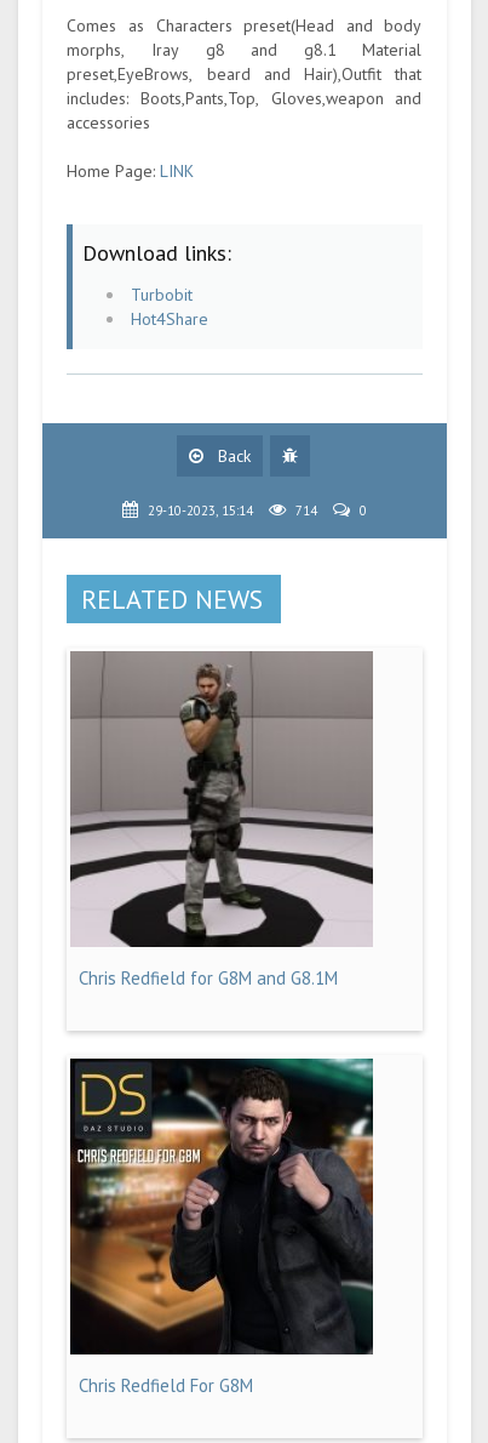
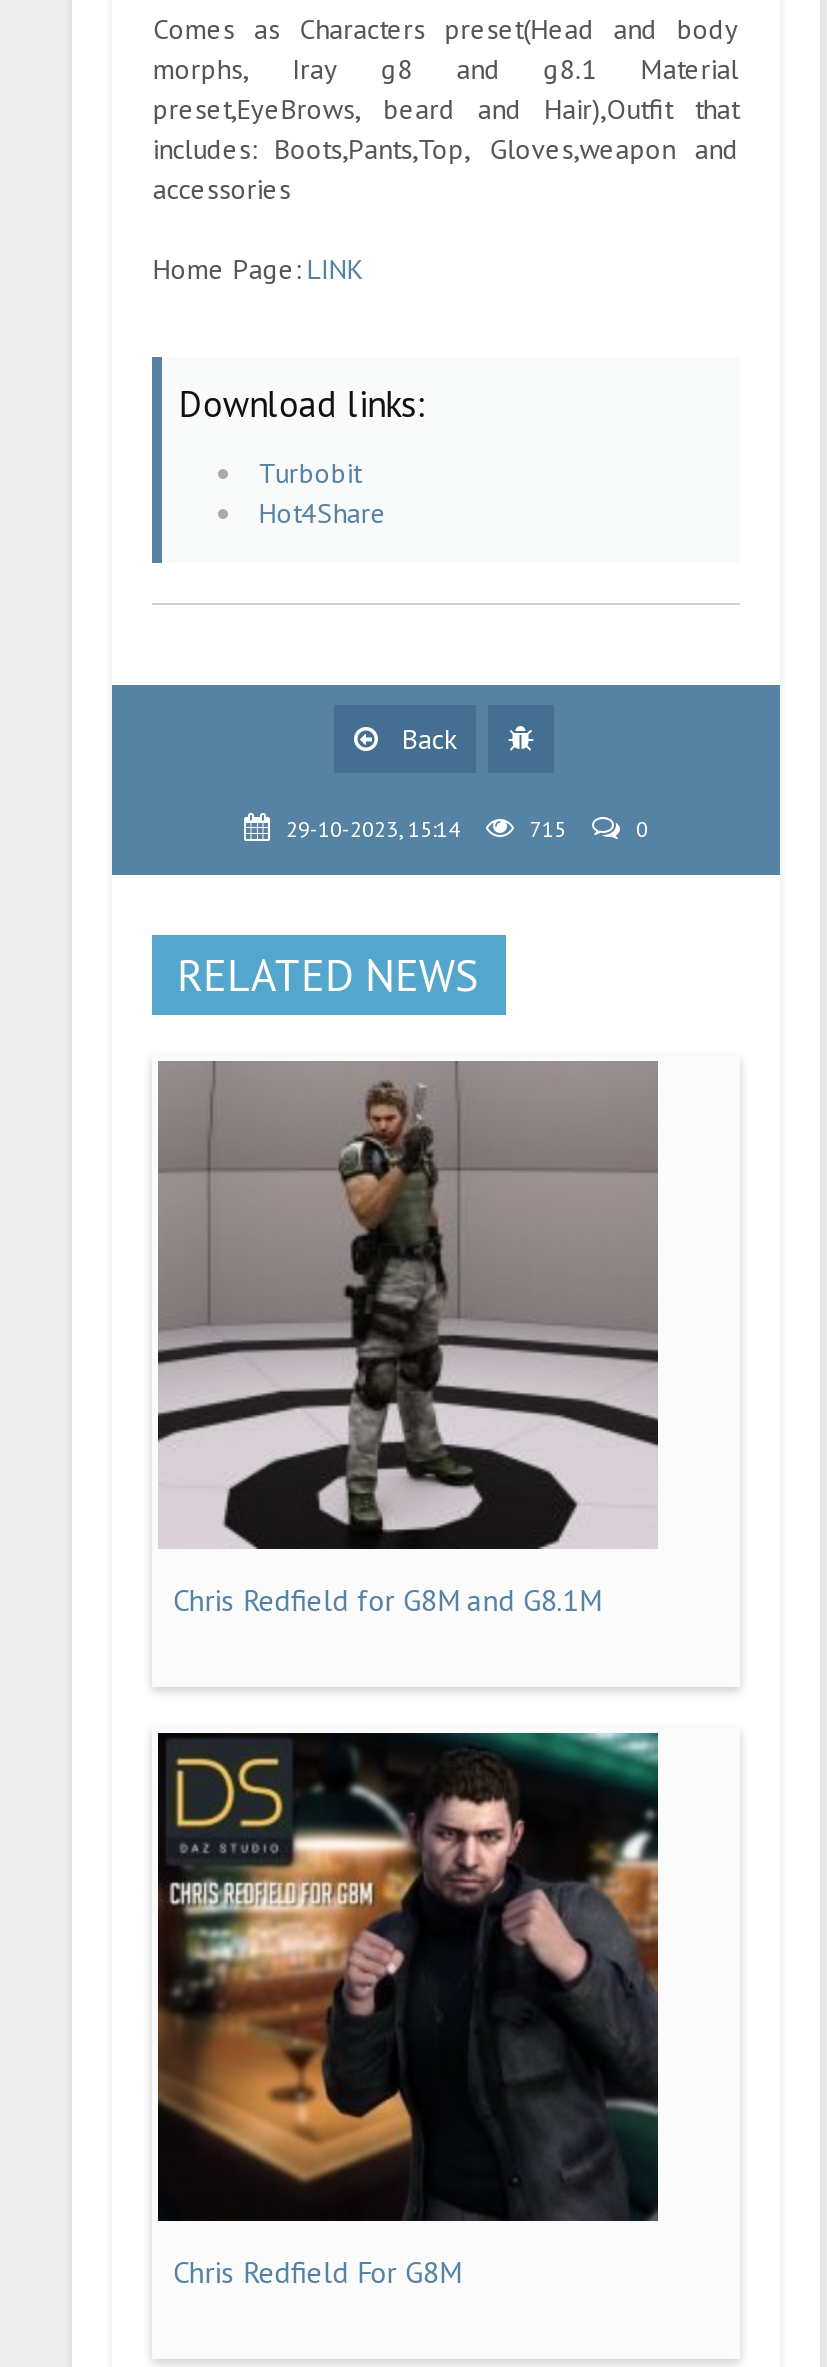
- 714
+ 715
